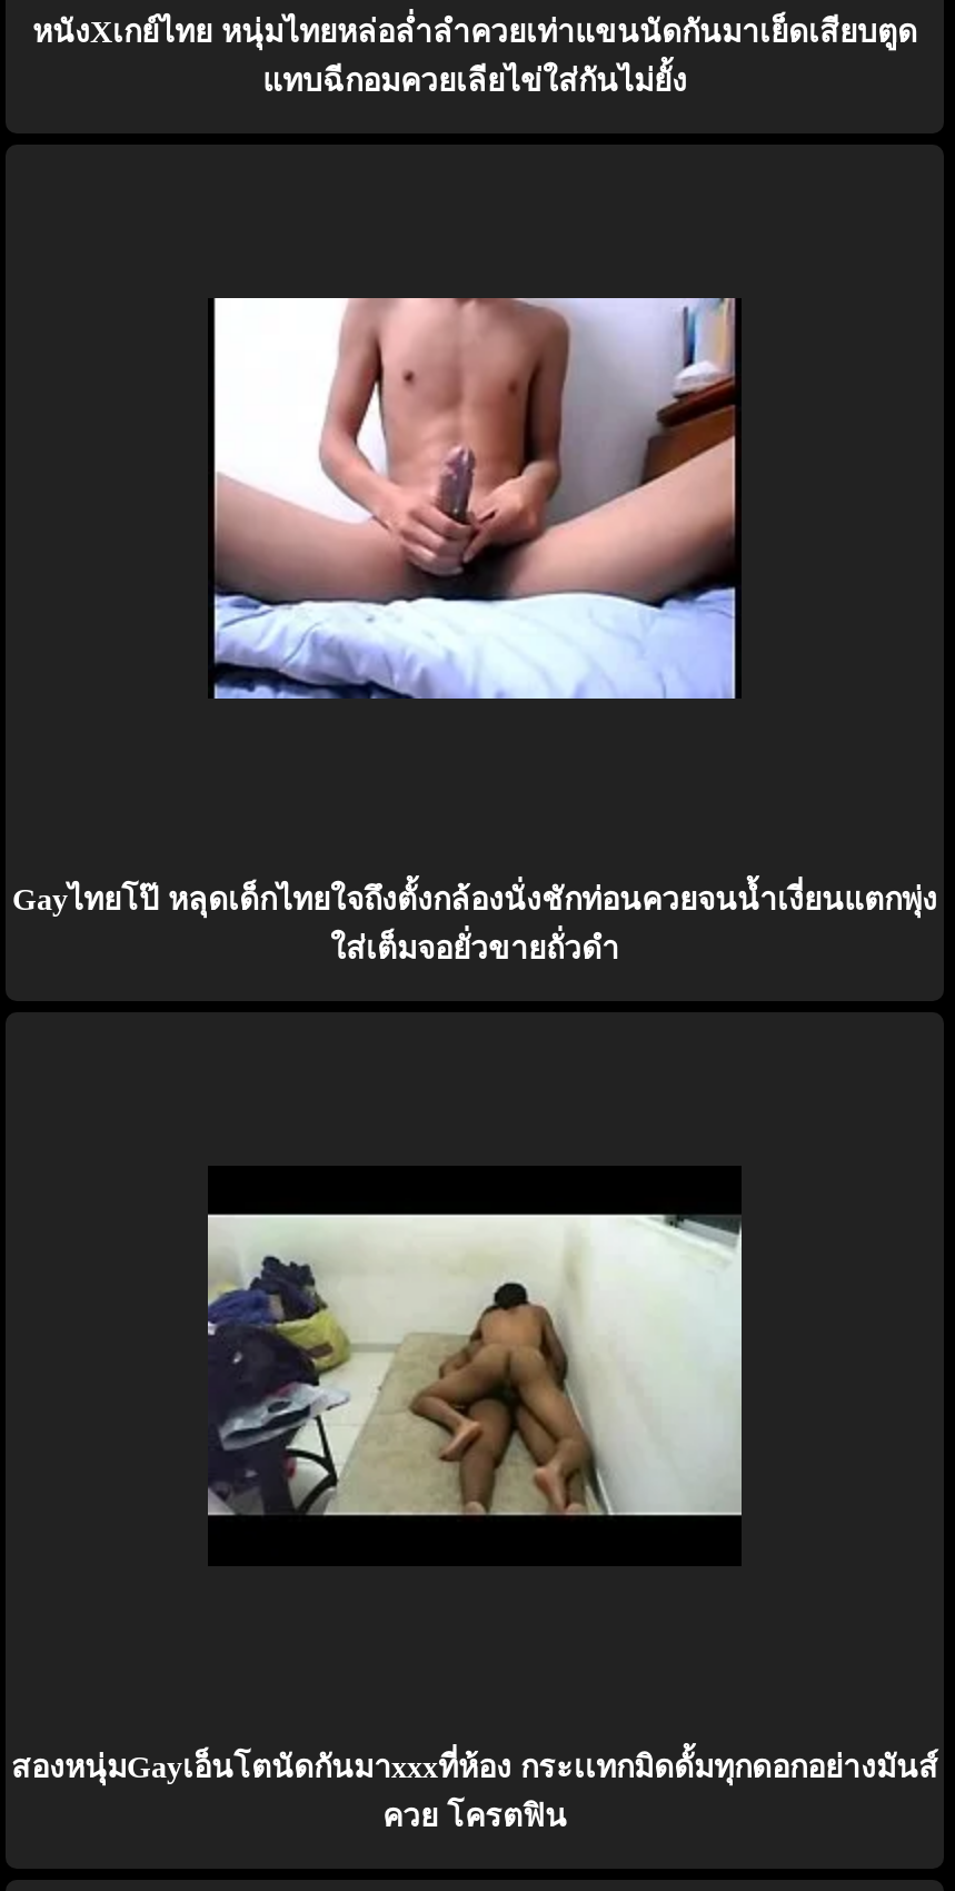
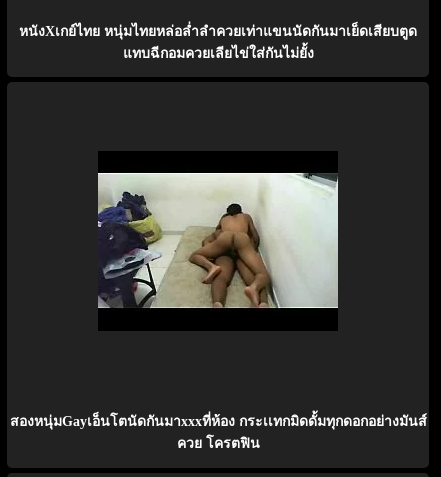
- [image]

- Gayไทยโป๊ หลุดเด็กไทยใจถึงตั้งกล้องนั่งชักท่อนควยจนน้ำเงี่ยนแตกพุ่ง
- ใส่เต็มจอยั่วขายถั่วดำ
